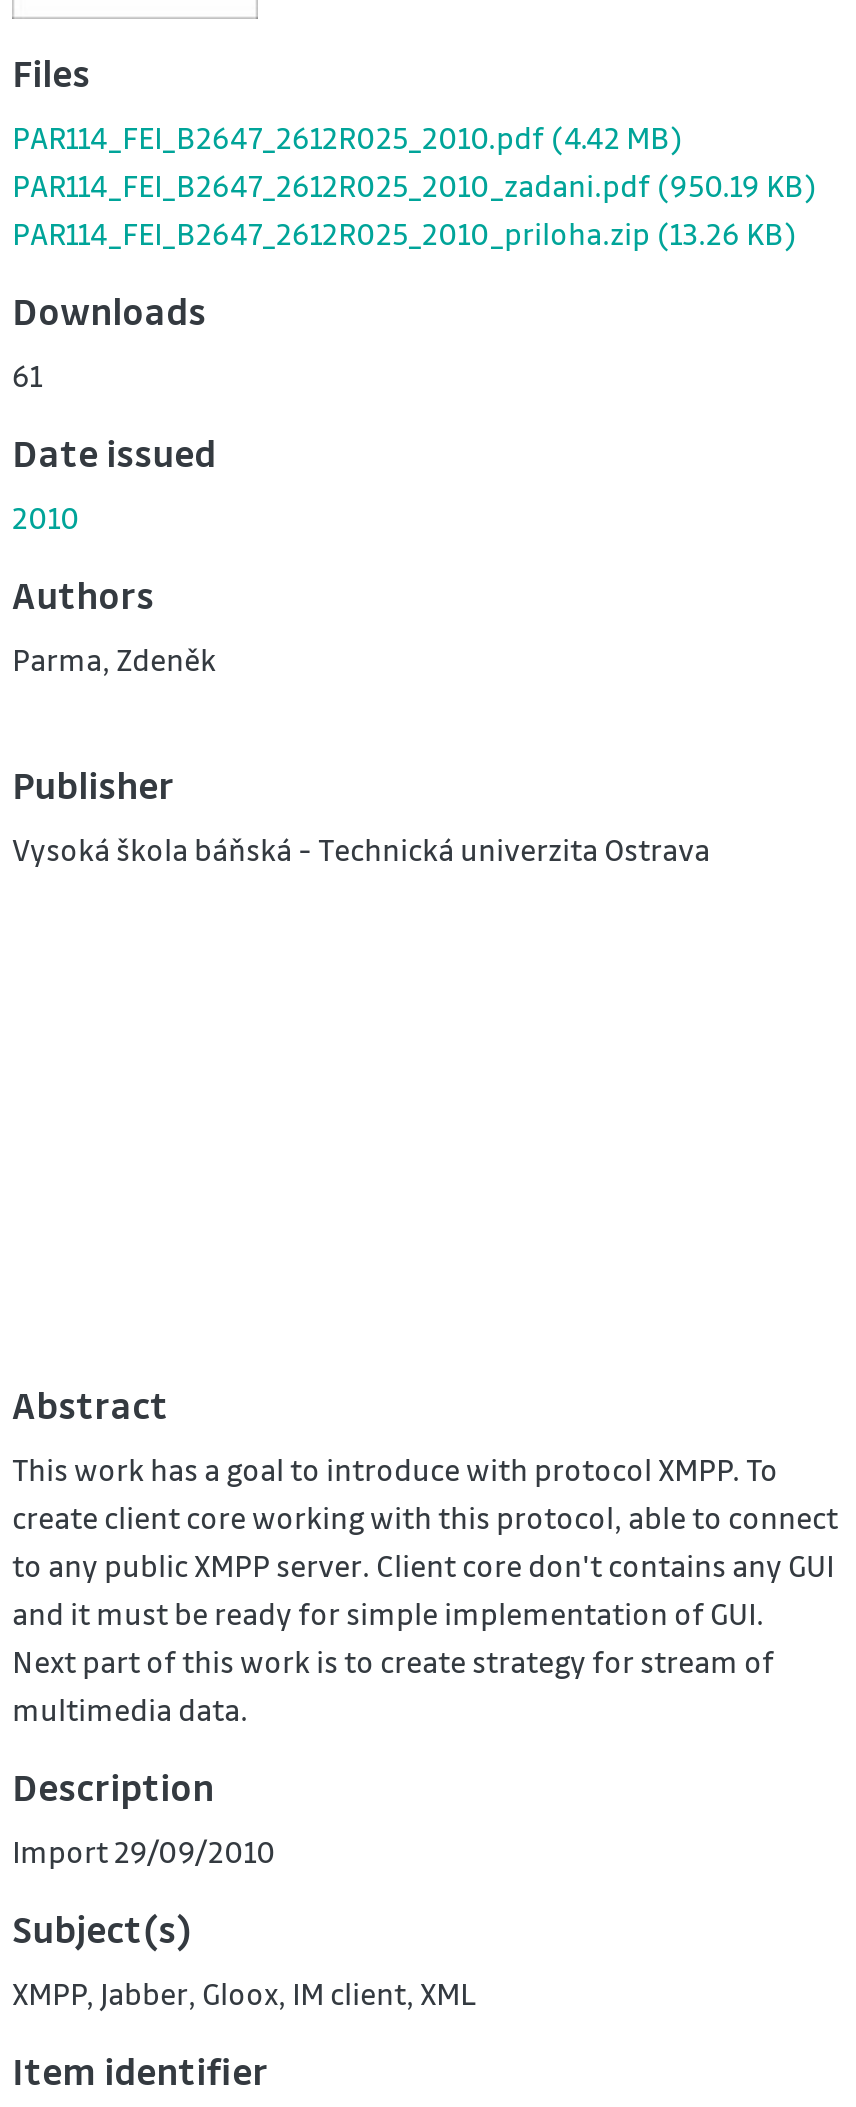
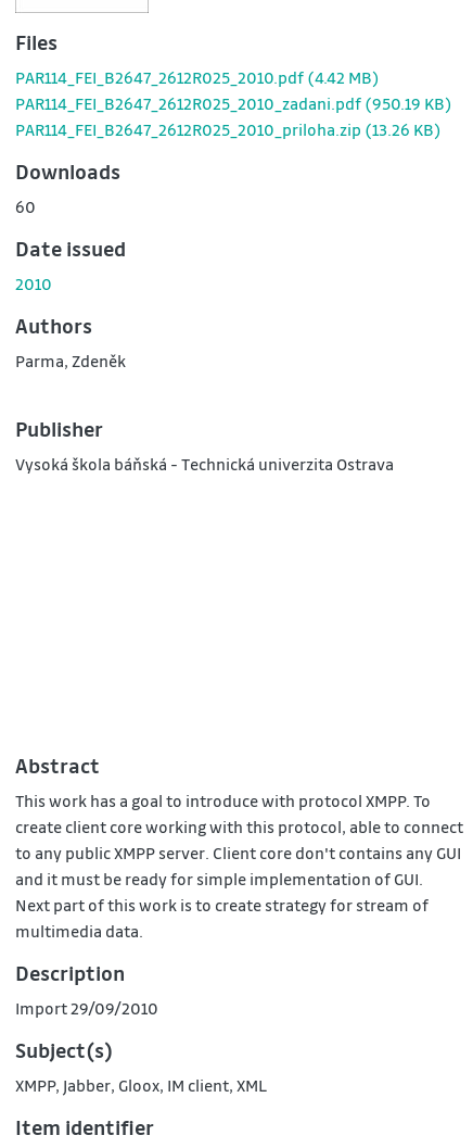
- 61
+ 60
